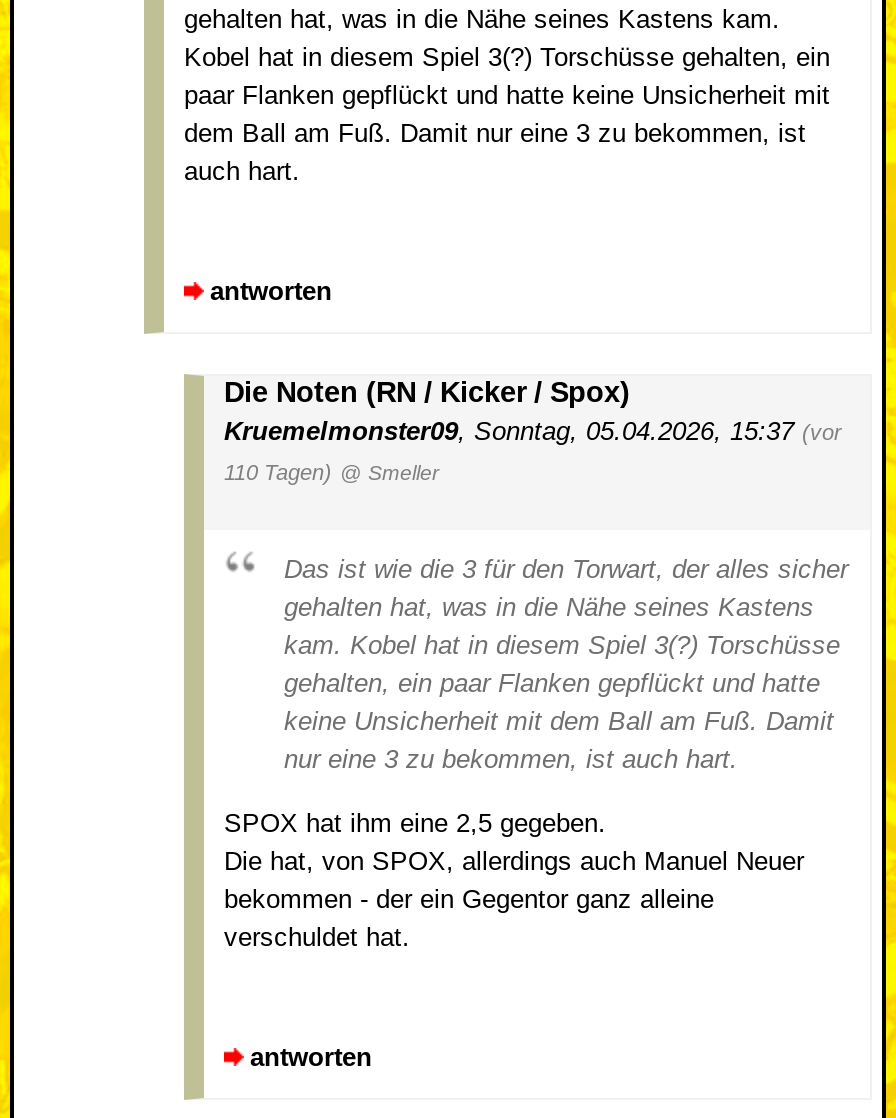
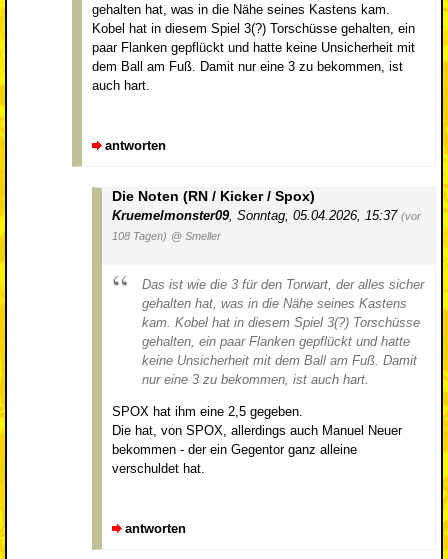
- 110 Tagen) @ Smeller
+ 108 Tagen) @ Smeller
